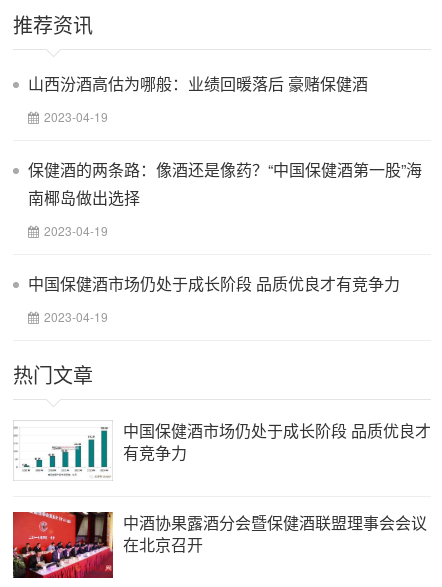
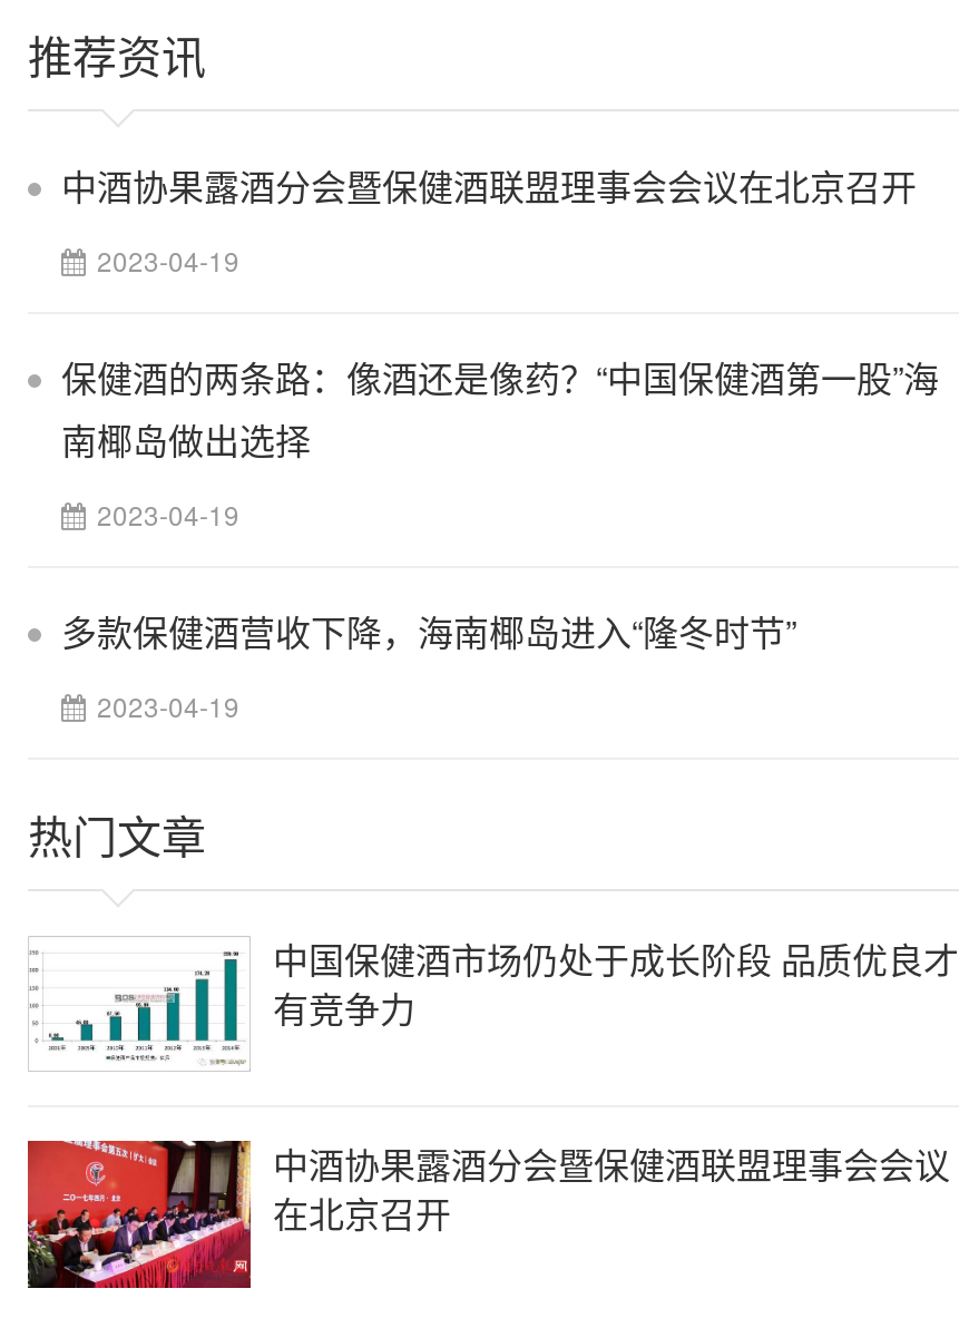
- 山西汾酒高估为哪般：业绩回暖落后 豪赌保健酒
+ 中酒协果露酒分会暨保健酒联盟理事会会议在北京召开

- 中国保健酒市场仍处于成长阶段 品质优良才有竞争力
+ 多款保健酒营收下降，海南椰岛进入“隆冬时节”
